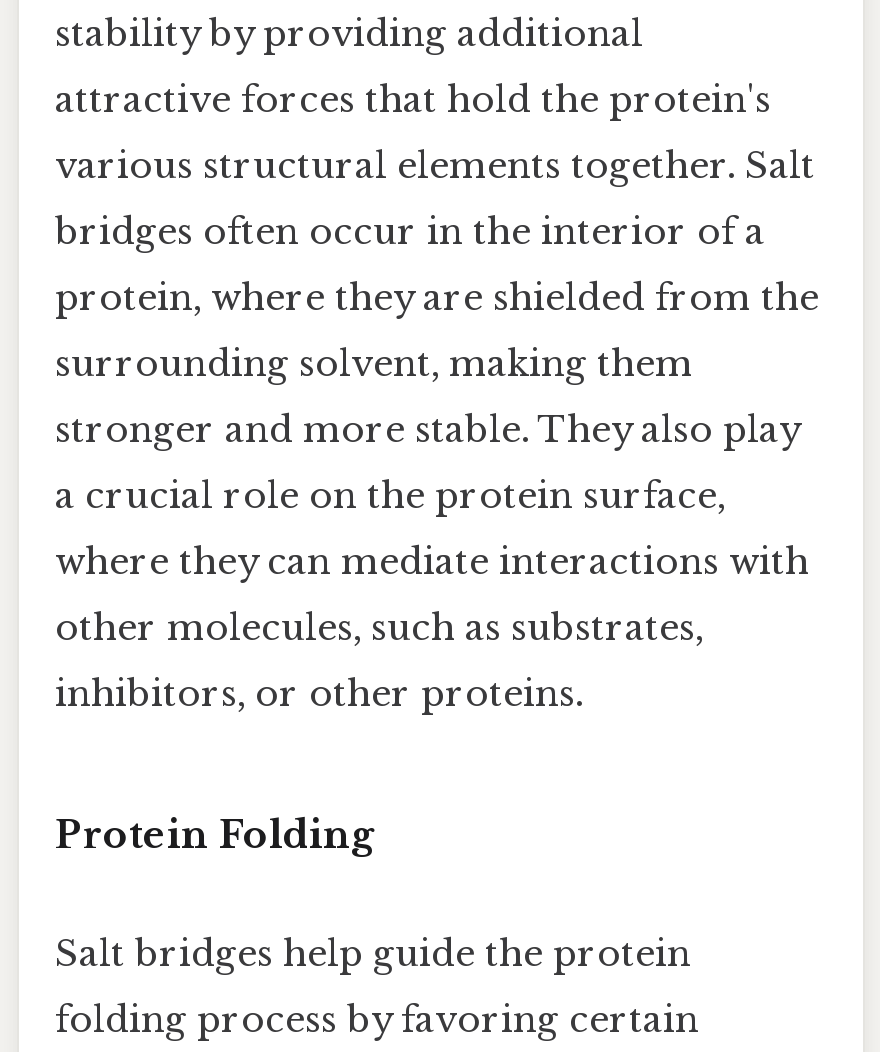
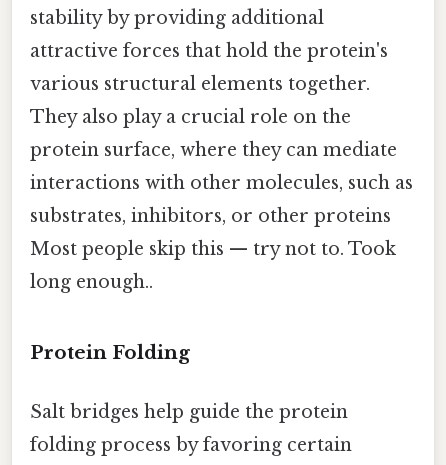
- various structural elements together. Salt
- bridges often occur in the interior of a
- protein, where they are shielded from the
- surrounding solvent, making them
- stronger and more stable. They also play
- a crucial role on the protein surface,
- where they can mediate interactions with
- other molecules, such as substrates,
- inhibitors, or other proteins.
+ various structural elements together.
+ They also play a crucial role on the
+ protein surface, where they can mediate
+ interactions with other molecules, such as
+ substrates, inhibitors, or other proteins
+ Most people skip this — try not to. Took
+ long enough..
